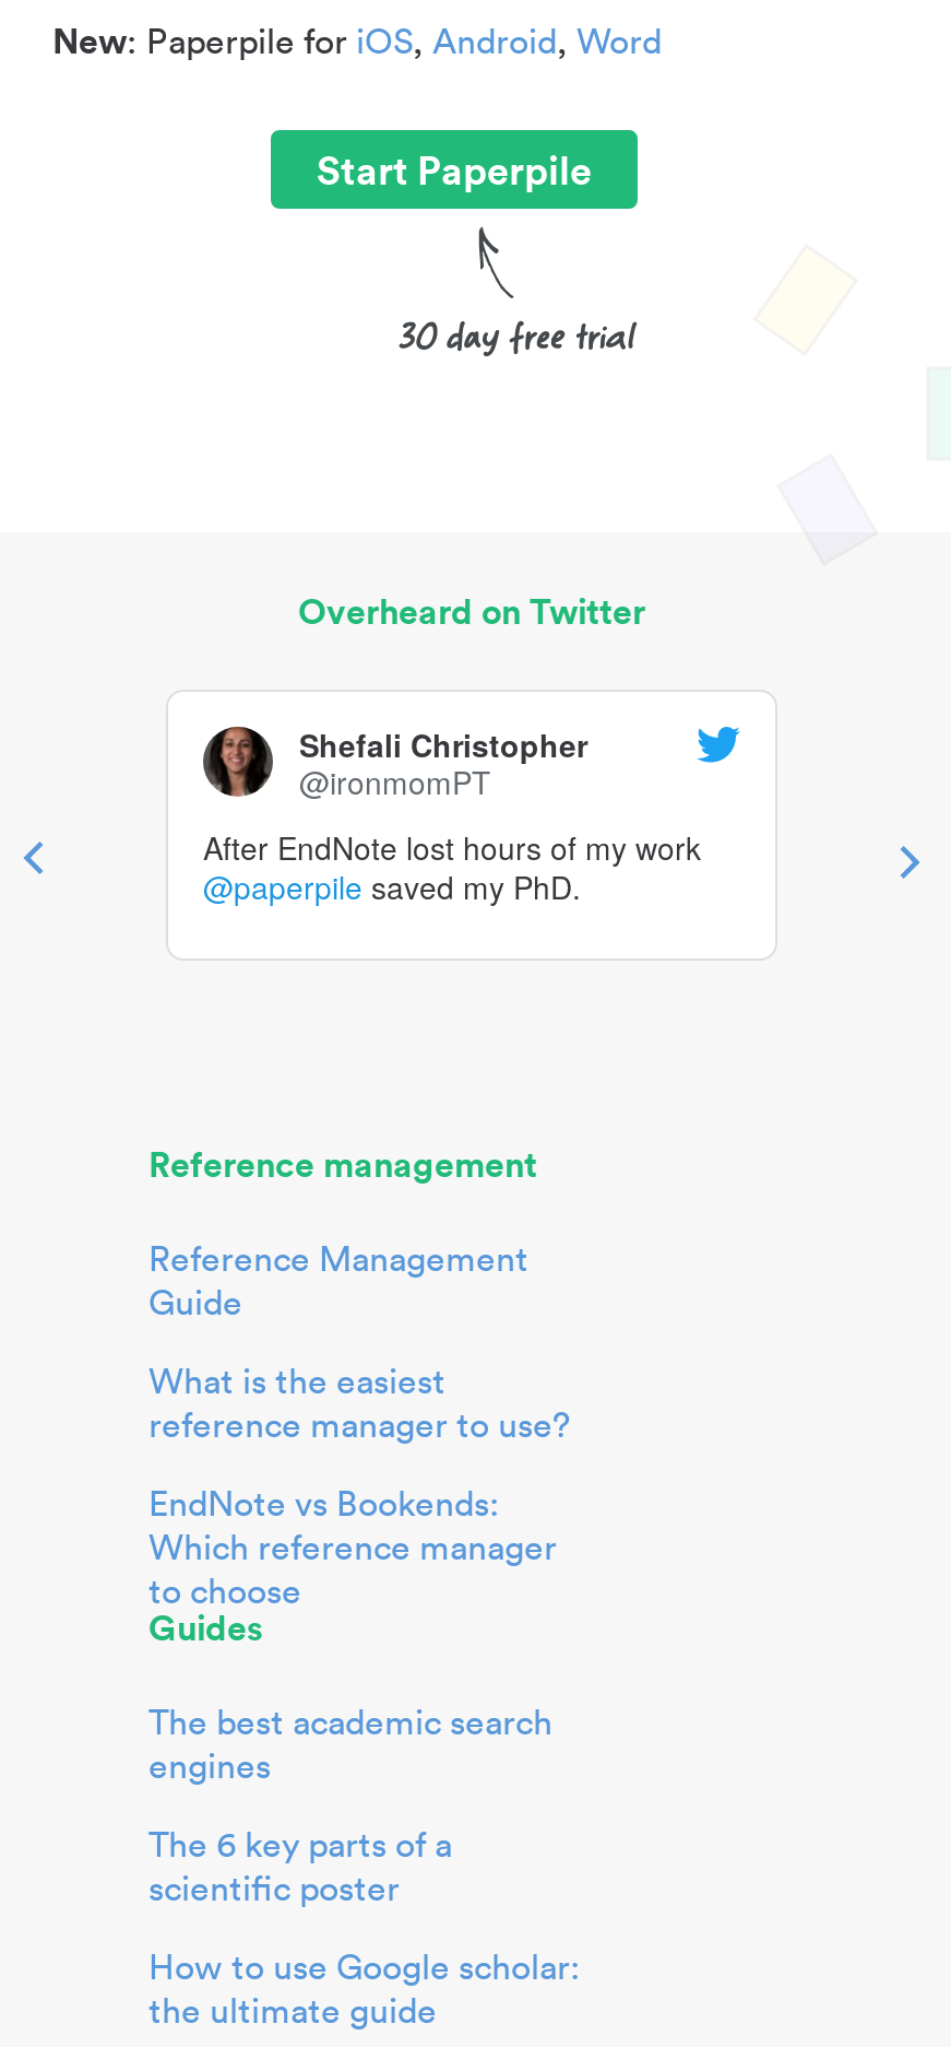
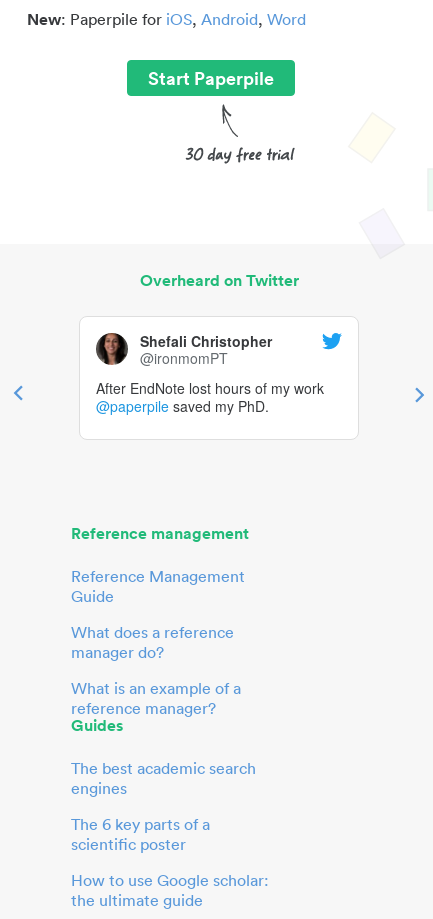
- What is the easiest
- reference manager to use?
+ What does a reference
+ manager do?

- EndNote vs Bookends:
- Which reference manager
- to choose
+ What is an example of a
+ reference manager?
